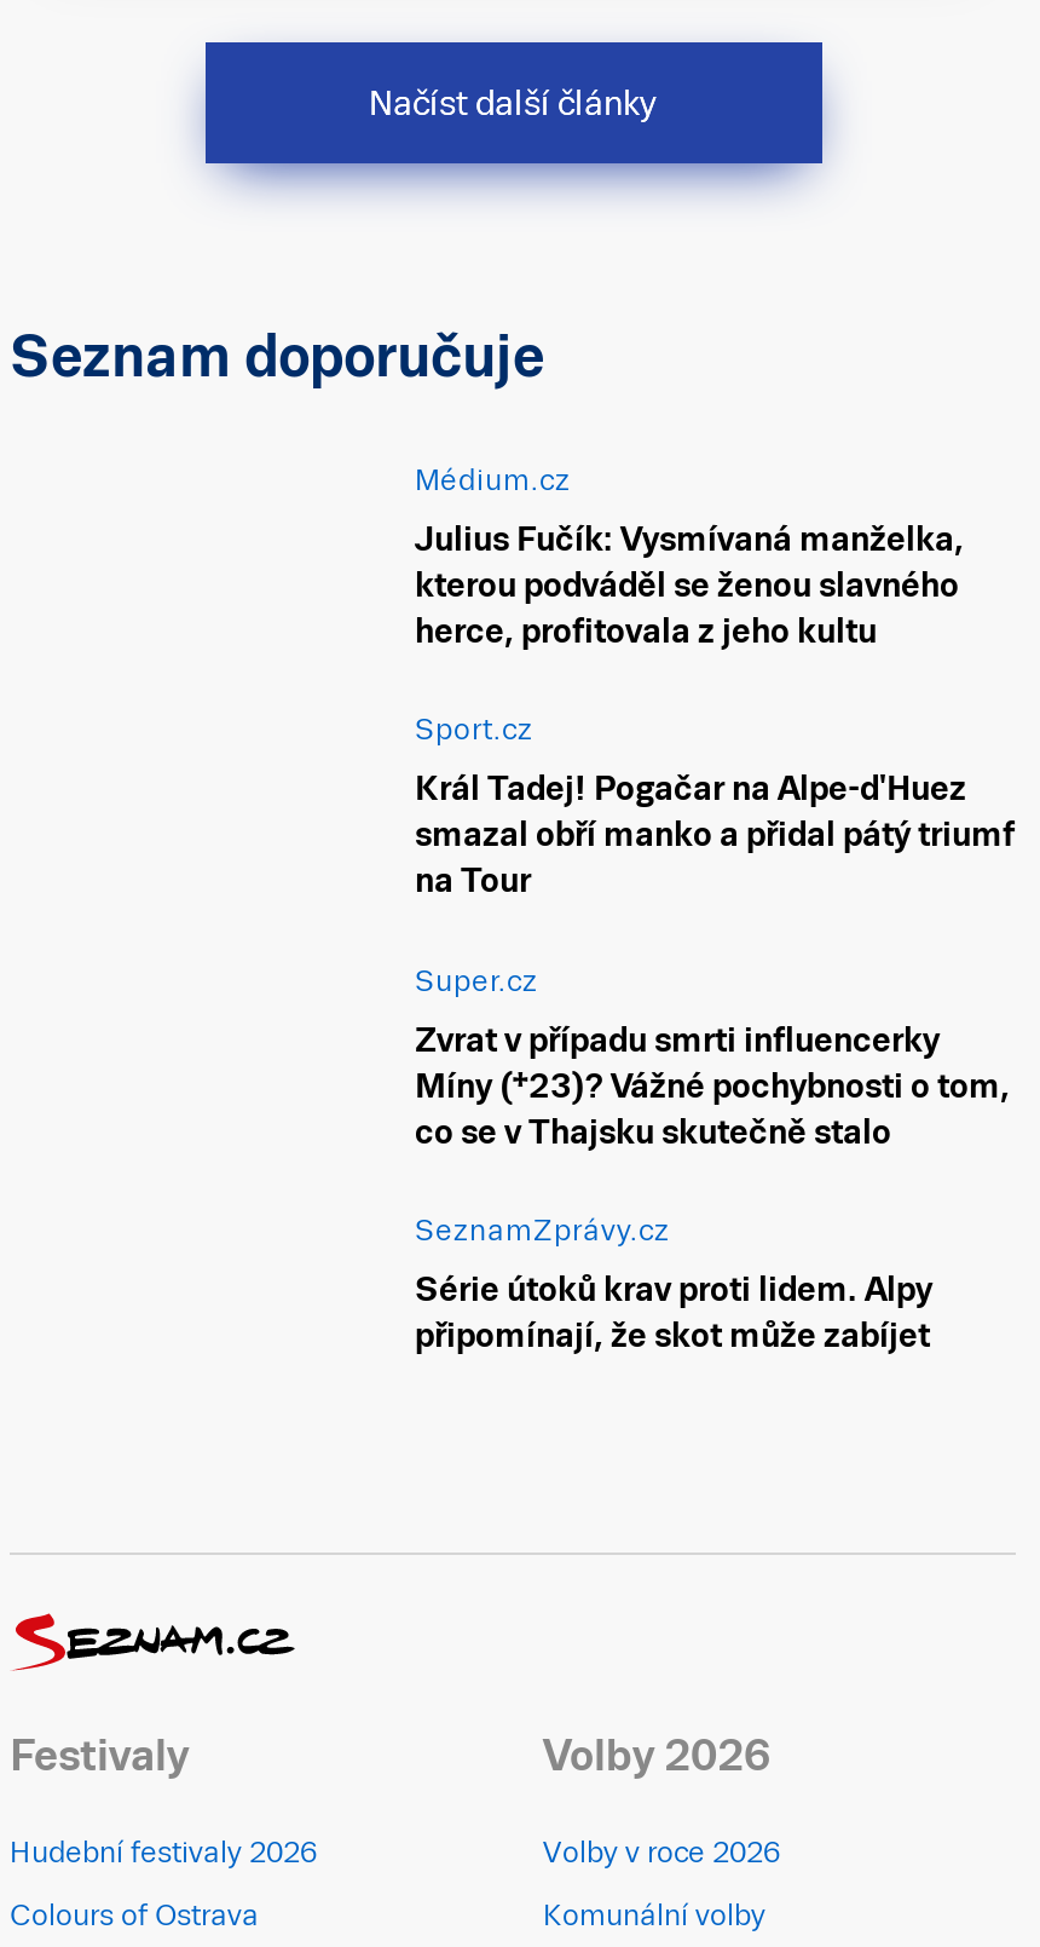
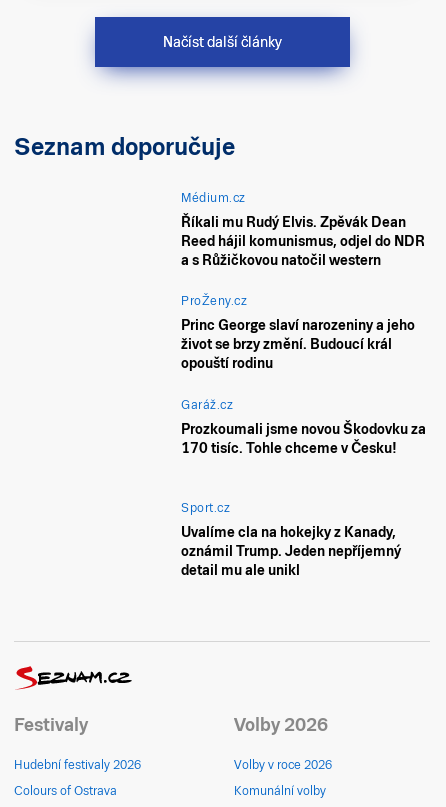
- Julius Fučík: Vysmívaná manželka,
- kterou podváděl se ženou slavného
- herce, profitovala z jeho kultu
+ Říkali mu Rudý Elvis. Zpěvák Dean
+ Reed hájil komunismus, odjel do NDR
+ a s Růžičkovou natočil western
+ ProŽeny.cz
+ Princ George slaví narozeniny a jeho
+ život se brzy změní. Budoucí král
+ opouští rodinu
+ Garáž.cz
+ Prozkoumali jsme novou Škodovku za
+ 170 tisíc. Tohle chceme v Česku!

moved down: Sport.cz

- Král Tadej! Pogačar na Alpe-d'Huez
- smazal obří manko a přidal pátý triumf
- na Tour
- Super.cz
- Zvrat v případu smrti influencerky
- Míny (†23)? Vážné pochybnosti o tom,
- co se v Thajsku skutečně stalo
- SeznamZprávy.cz
- Série útoků krav proti lidem. Alpy
- připomínají, že skot může zabíjet
+ Uvalíme cla na hokejky z Kanady,
+ oznámil Trump. Jeden nepříjemný
+ detail mu ale unikl
